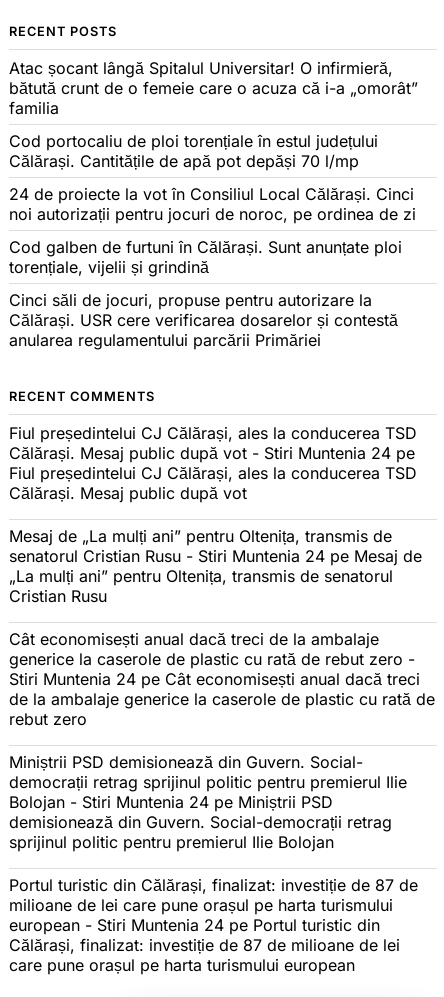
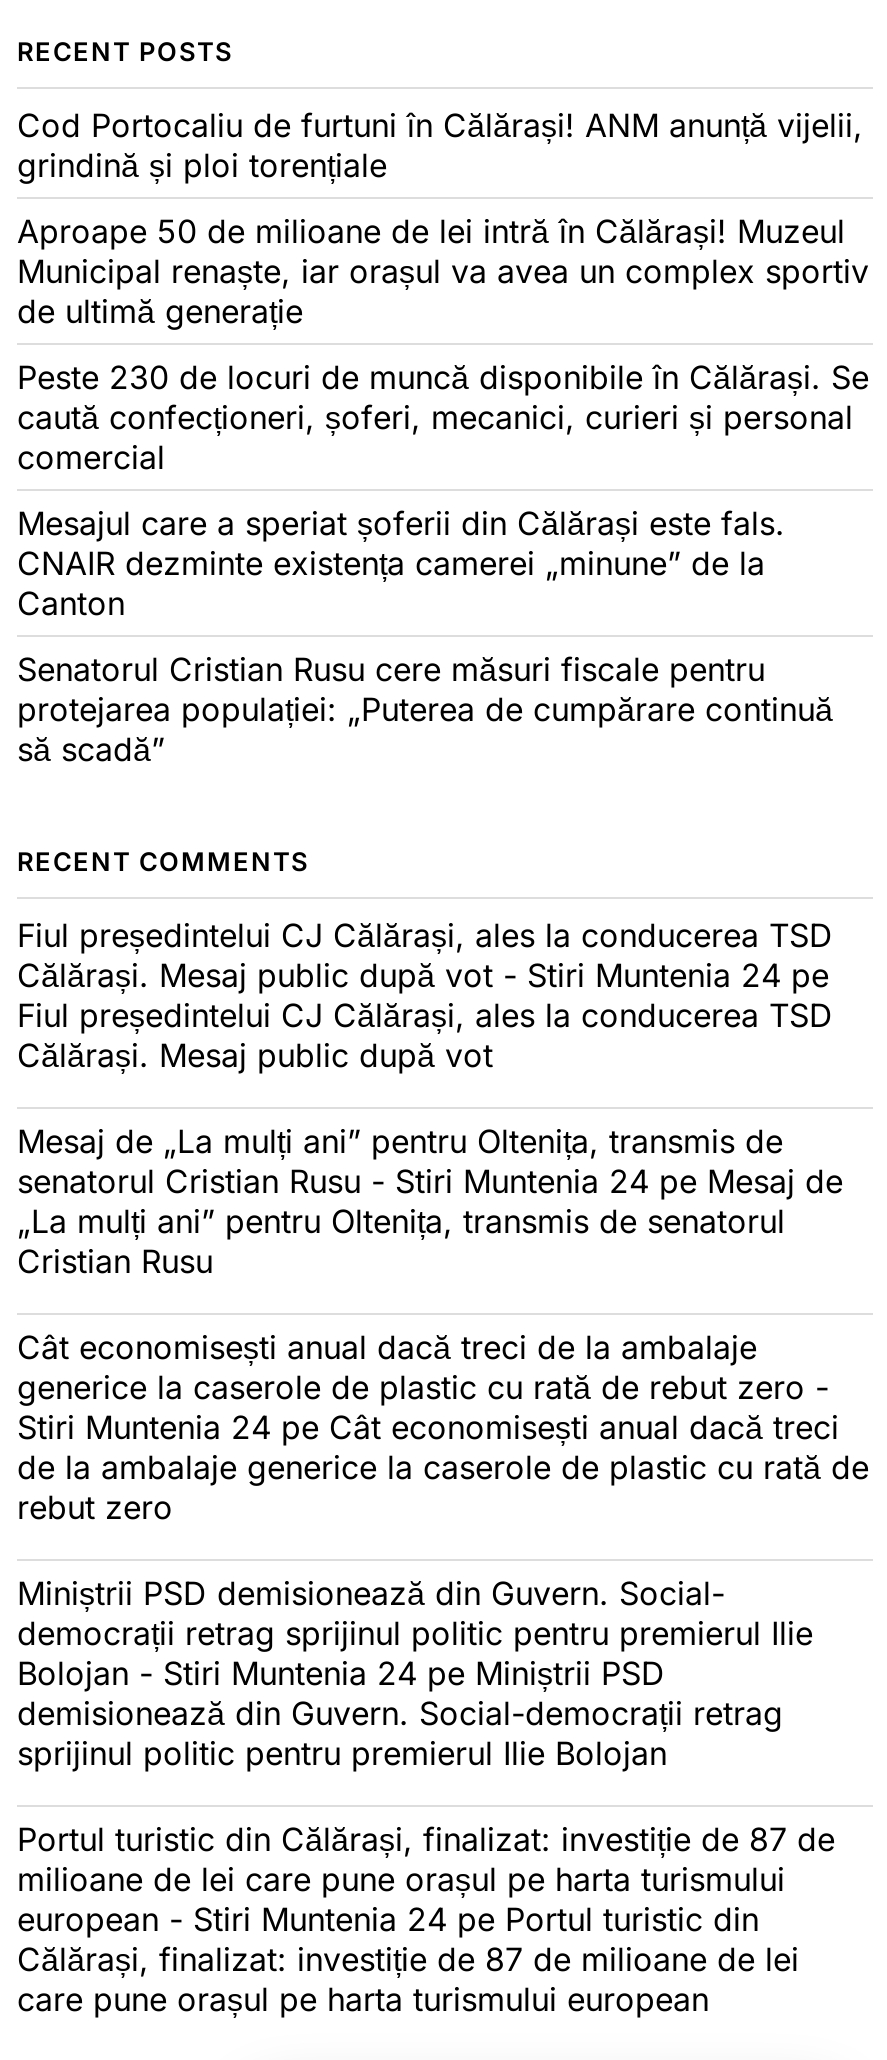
- Atac șocant lângă Spitalul Universitar! O infirmieră,
- bătută crunt de o femeie care o acuza că i-a „omorât”
- familia
+ Cod Portocaliu de furtuni în Călărași! ANM anunță vijelii,
+ grindină și ploi torențiale

- Cod portocaliu de ploi torențiale în estul județului
- Călărași. Cantitățile de apă pot depăși 70 l/mp
+ Aproape 50 de milioane de lei intră în Călărași! Muzeul
+ Municipal renaște, iar orașul va avea un complex sportiv
+ de ultimă generație

- 24 de proiecte la vot în Consiliul Local Călărași. Cinci
- noi autorizații pentru jocuri de noroc, pe ordinea de zi
+ Peste 230 de locuri de muncă disponibile în Călărași. Se
+ caută confecționeri, șoferi, mecanici, curieri și personal
+ comercial

- Cod galben de furtuni în Călărași. Sunt anunțate ploi
- torențiale, vijelii și grindină
+ Mesajul care a speriat șoferii din Călărași este fals.
+ CNAIR dezminte existența camerei „minune” de la
+ Canton

- Cinci săli de jocuri, propuse pentru autorizare la
- Călărași. USR cere verificarea dosarelor și contestă
- anularea regulamentului parcării Primăriei
+ Senatorul Cristian Rusu cere măsuri fiscale pentru
+ protejarea populației: „Puterea de cumpărare continuă
+ să scadă”
